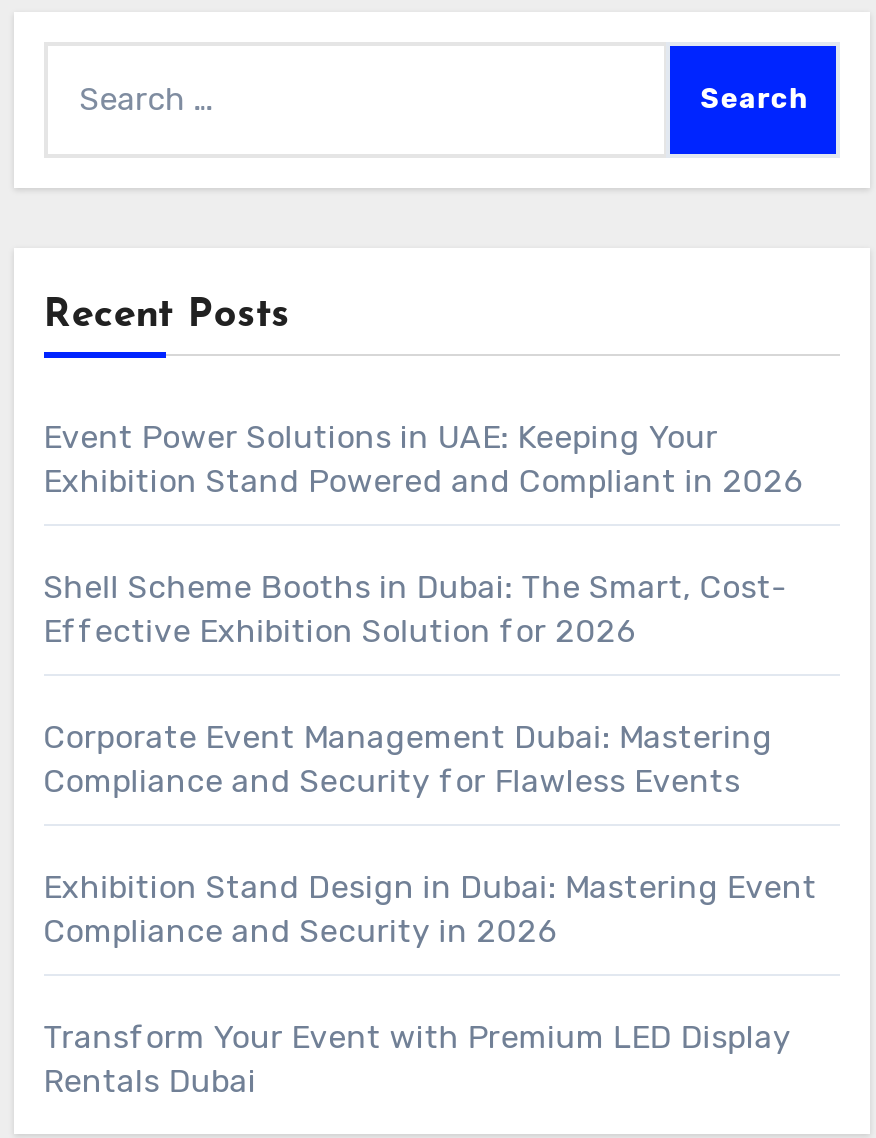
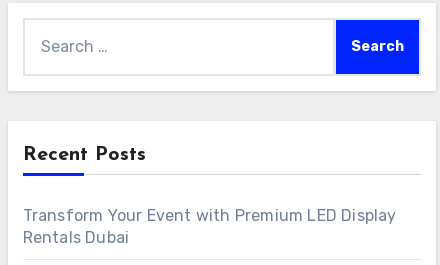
- Event Power Solutions in UAE: Keeping Your
- Exhibition Stand Powered and Compliant in 2026
- Shell Scheme Booths in Dubai: The Smart, Cost-
- Effective Exhibition Solution for 2026
- Corporate Event Management Dubai: Mastering
- Compliance and Security for Flawless Events
- Exhibition Stand Design in Dubai: Mastering Event
- Compliance and Security in 2026
